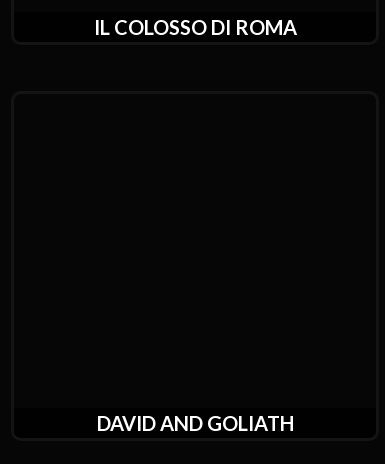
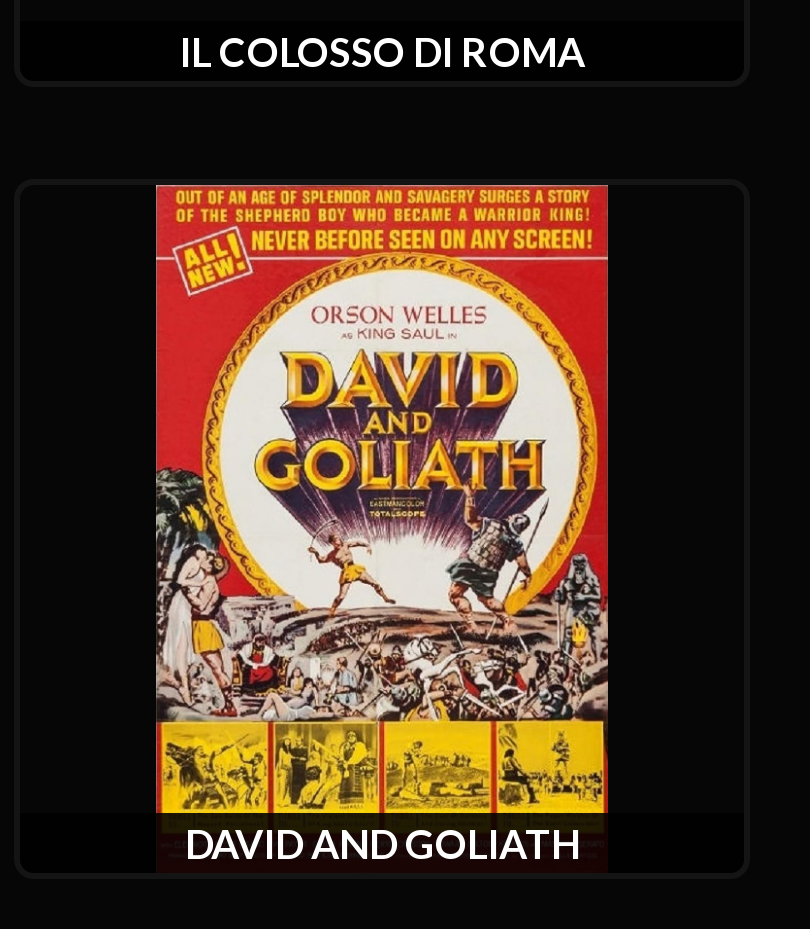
+ [image]
